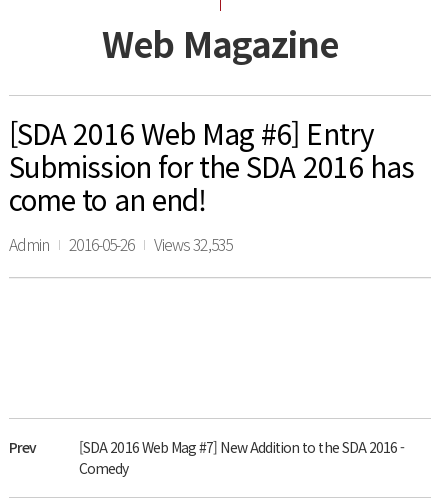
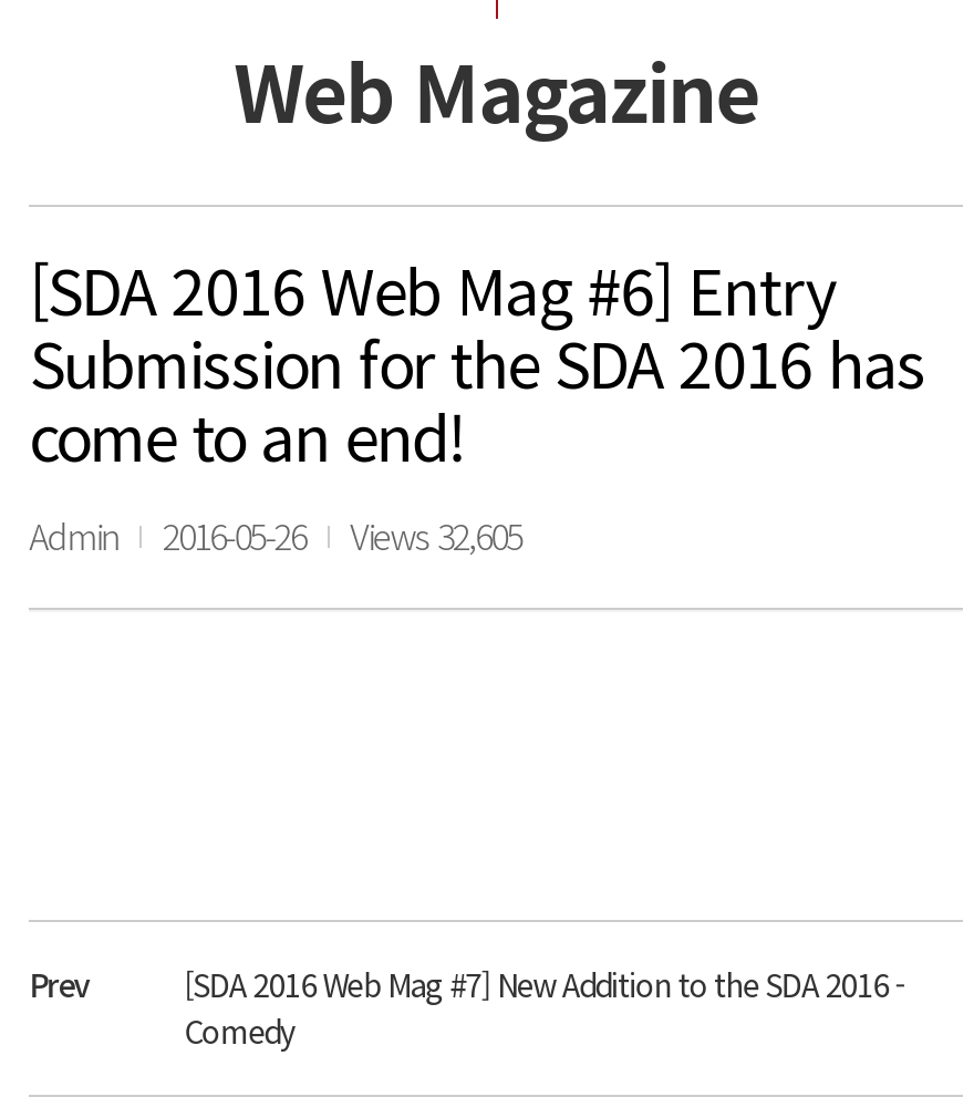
- Admin 2016-05-26 Views 32,535
+ Admin 2016-05-26 Views 32,605
